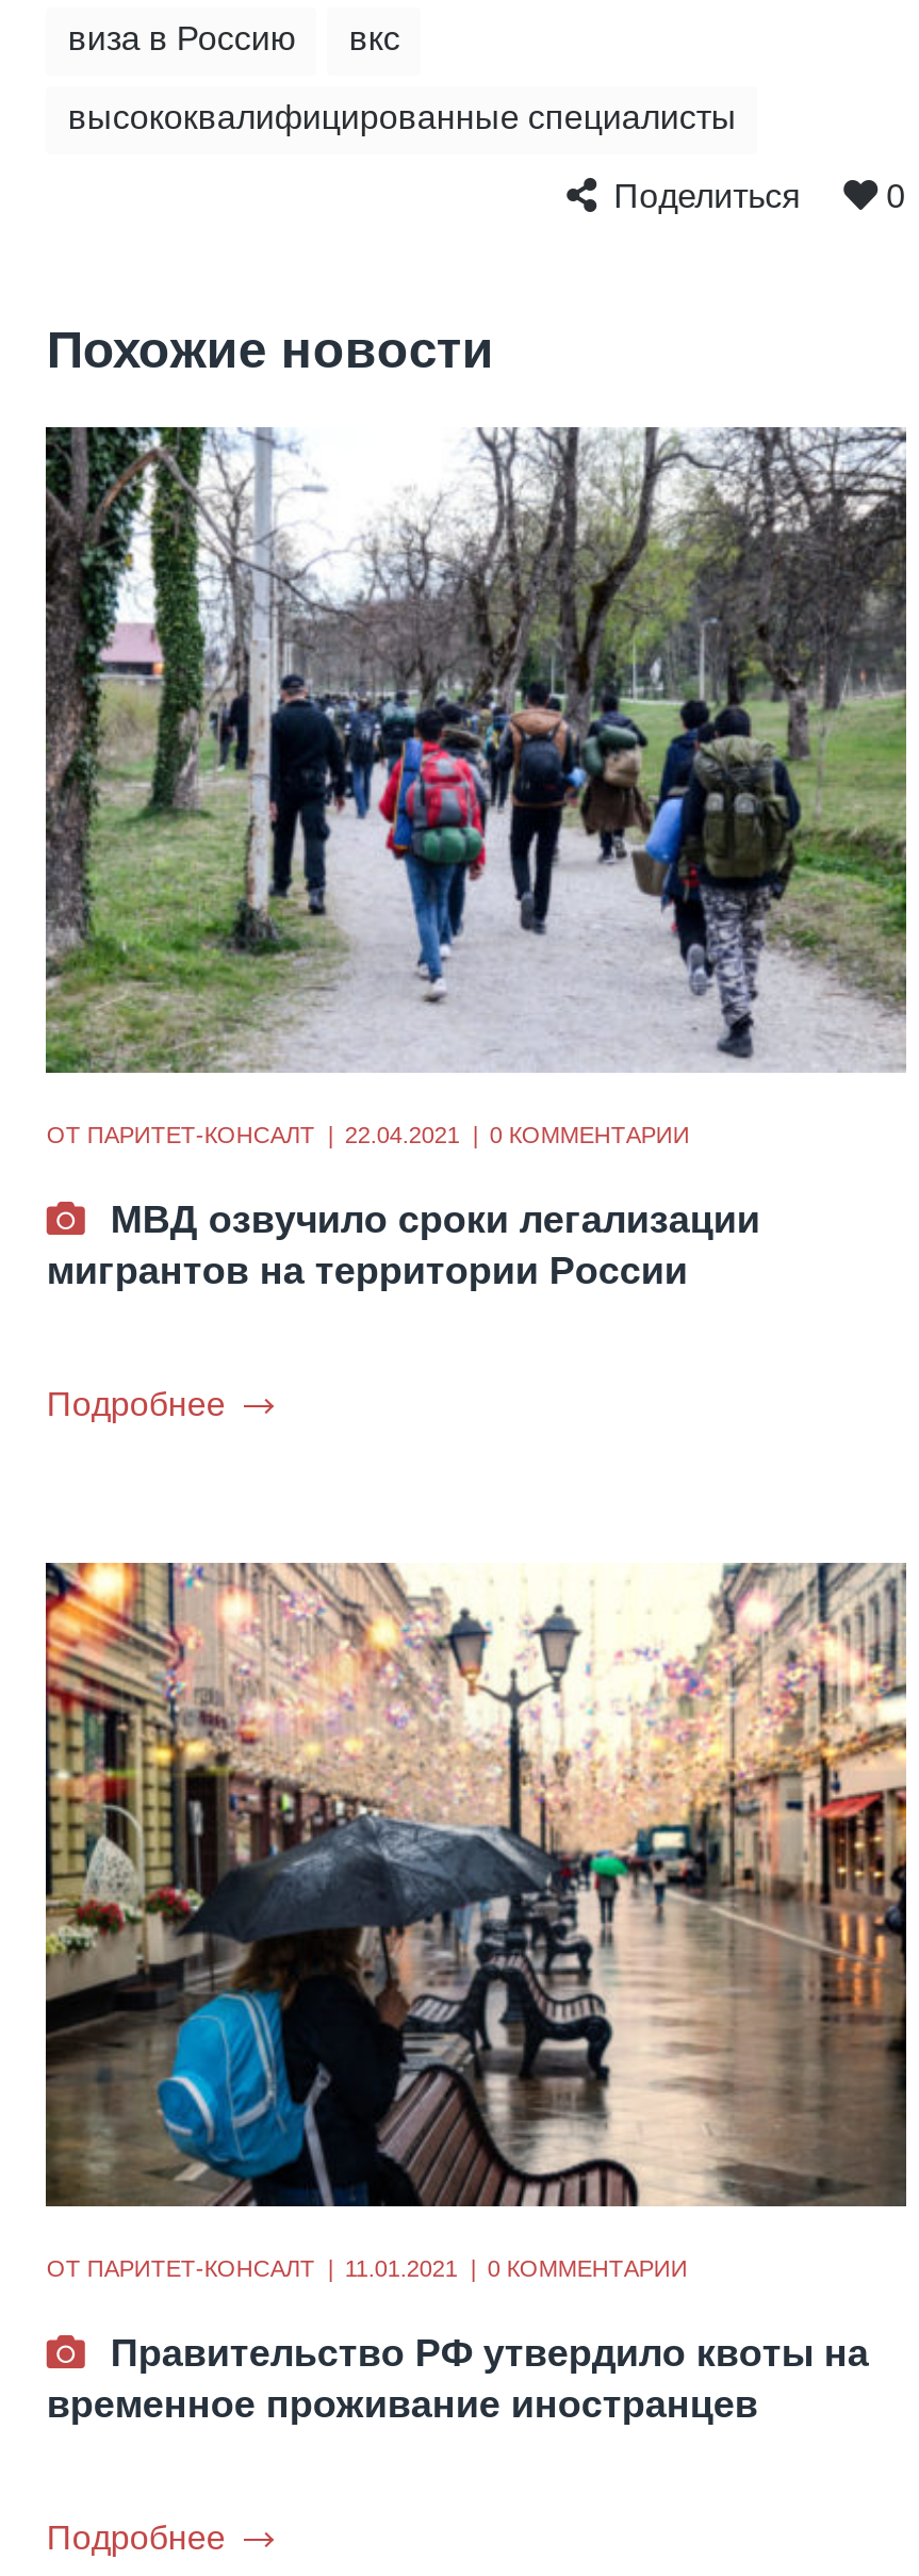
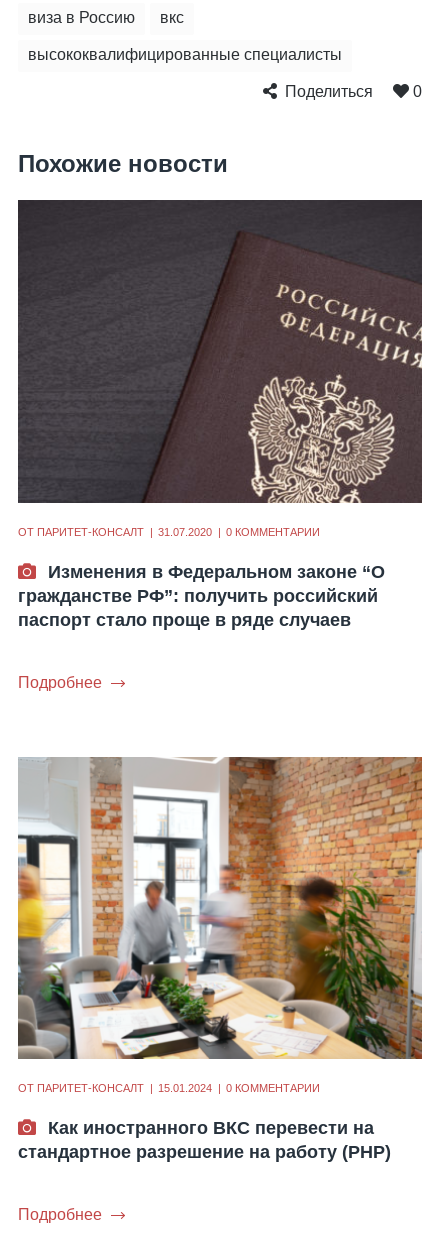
- [image]
- 22.04.2021
+ [image]
+ 31.07.2020

- МВД озвучило сроки легализации
- мигрантов на территории России
+ Изменения в Федеральном законе “О
+ гражданстве РФ”: получить российский
+ паспорт стало проще в ряде случаев

- [image]
- 11.01.2021
+ [image]
+ 15.01.2024

- Правительство РФ утвердило квоты на
- временное проживание иностранцев
+ Как иностранного ВКС перевести на
+ стандартное разрешение на работу (РНР)
